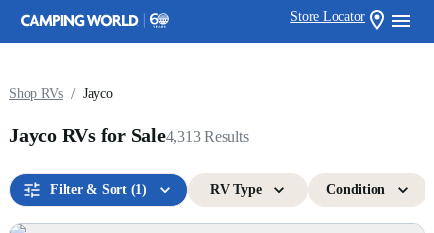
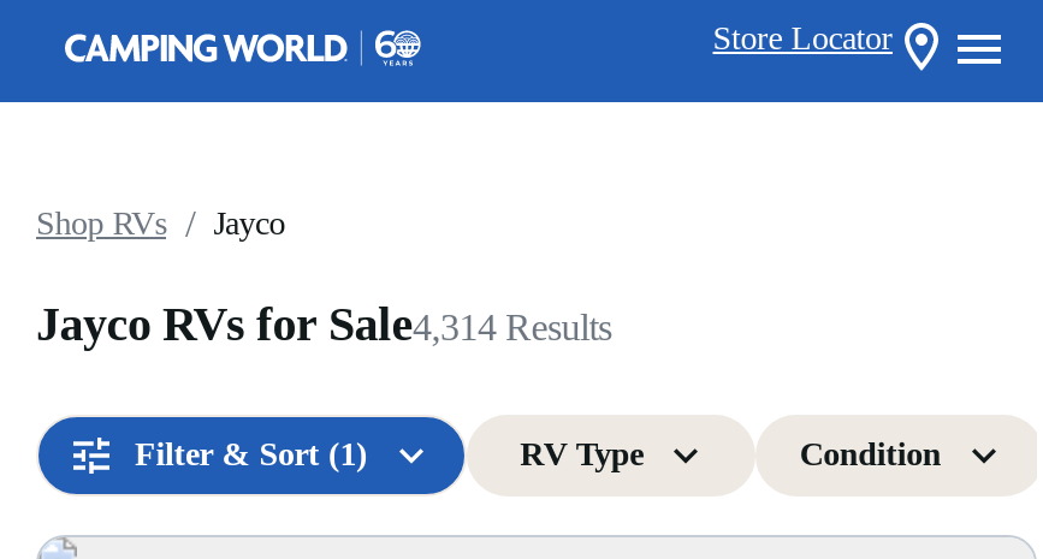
- Jayco RVs for Sale4,313 Results
+ Jayco RVs for Sale4,314 Results
